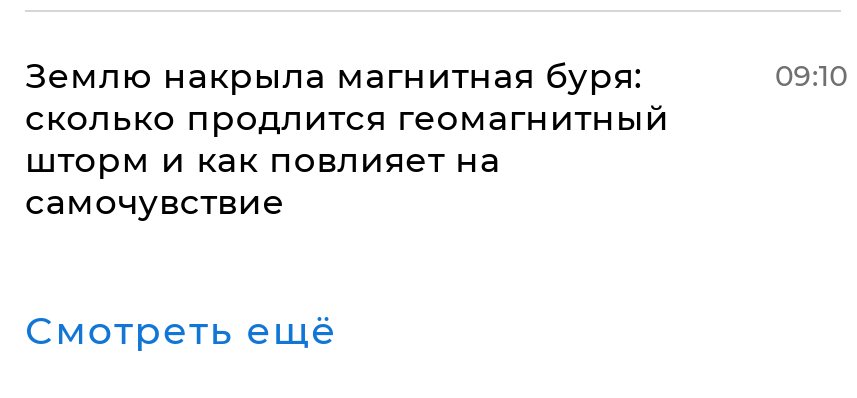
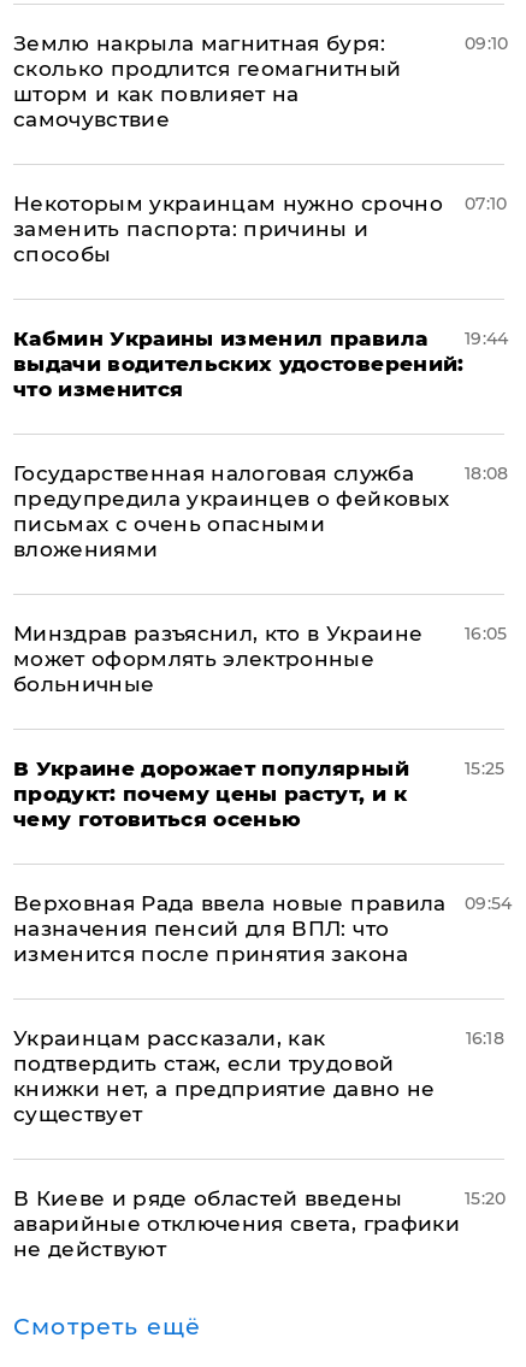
+ Некоторым украинцам нужно срочно
+ заменить паспорта: причины и
+ способы

+ Кабмин Украины изменил правила
+ выдачи водительских удостоверений:
+ что изменится

+ Государственная налоговая служба
+ предупредила украинцев о фейковых
+ письмах с очень опасными
+ вложениями

+ Минздрав разъяснил, кто в Украине
+ может оформлять электронные
+ больничные

+ В Украине дорожает популярный
+ продукт: почему цены растут, и к
+ чему готовиться осенью

+ Верховная Рада ввела новые правила
+ назначения пенсий для ВПЛ: что
+ изменится после принятия закона

+ Украинцам рассказали, как
+ подтвердить стаж, если трудовой
+ книжки нет, а предприятие давно не
+ существует

+ В Киеве и ряде областей введены
+ аварийные отключения света, графики
+ не действуют

+ 07:10

+ 19:44

+ 18:08

+ 16:05

+ 15:25

+ 09:54

+ 15:20

+ 16:18
